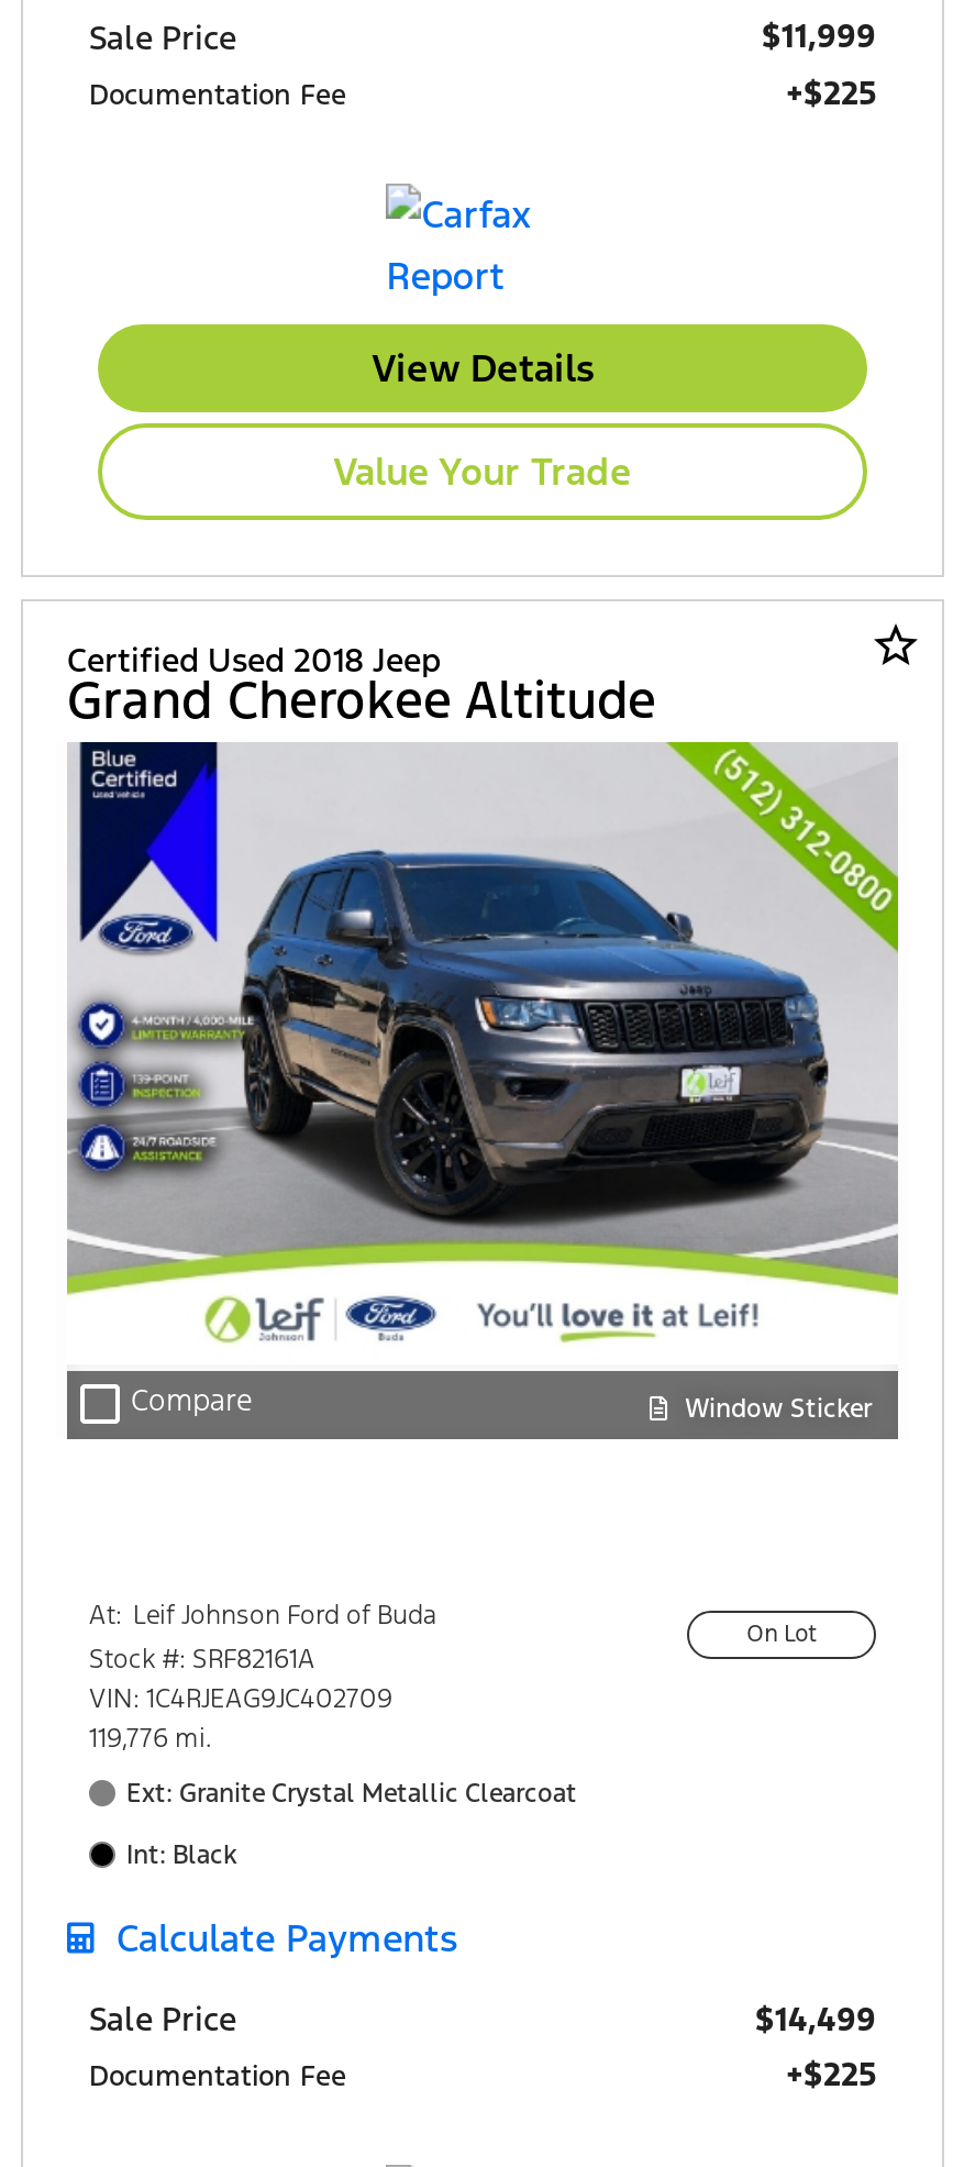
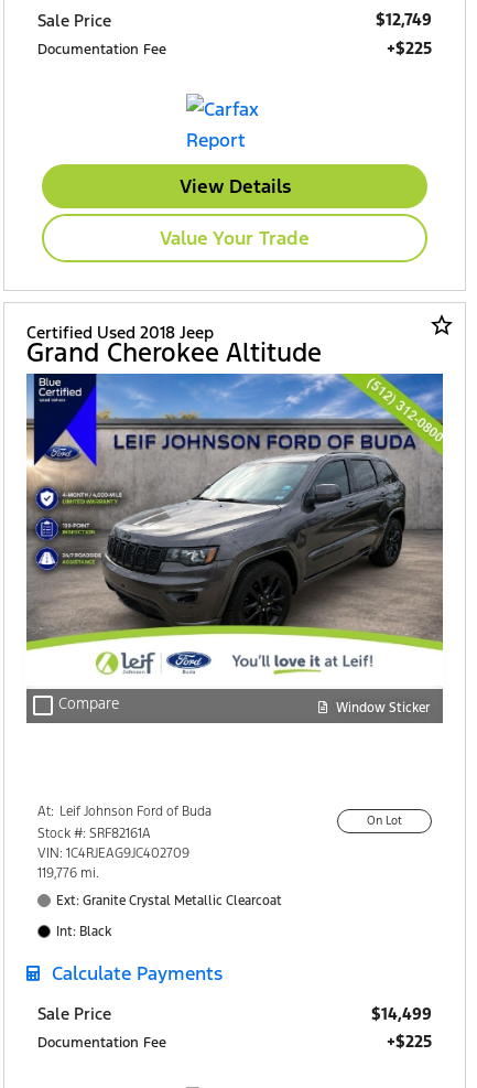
- $11,999
+ $12,749

- [image]
+ [image]
